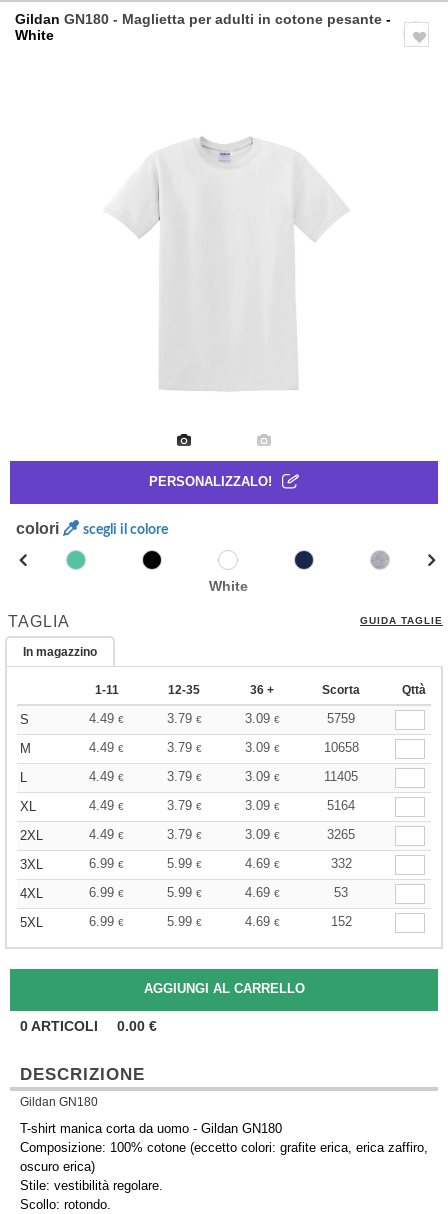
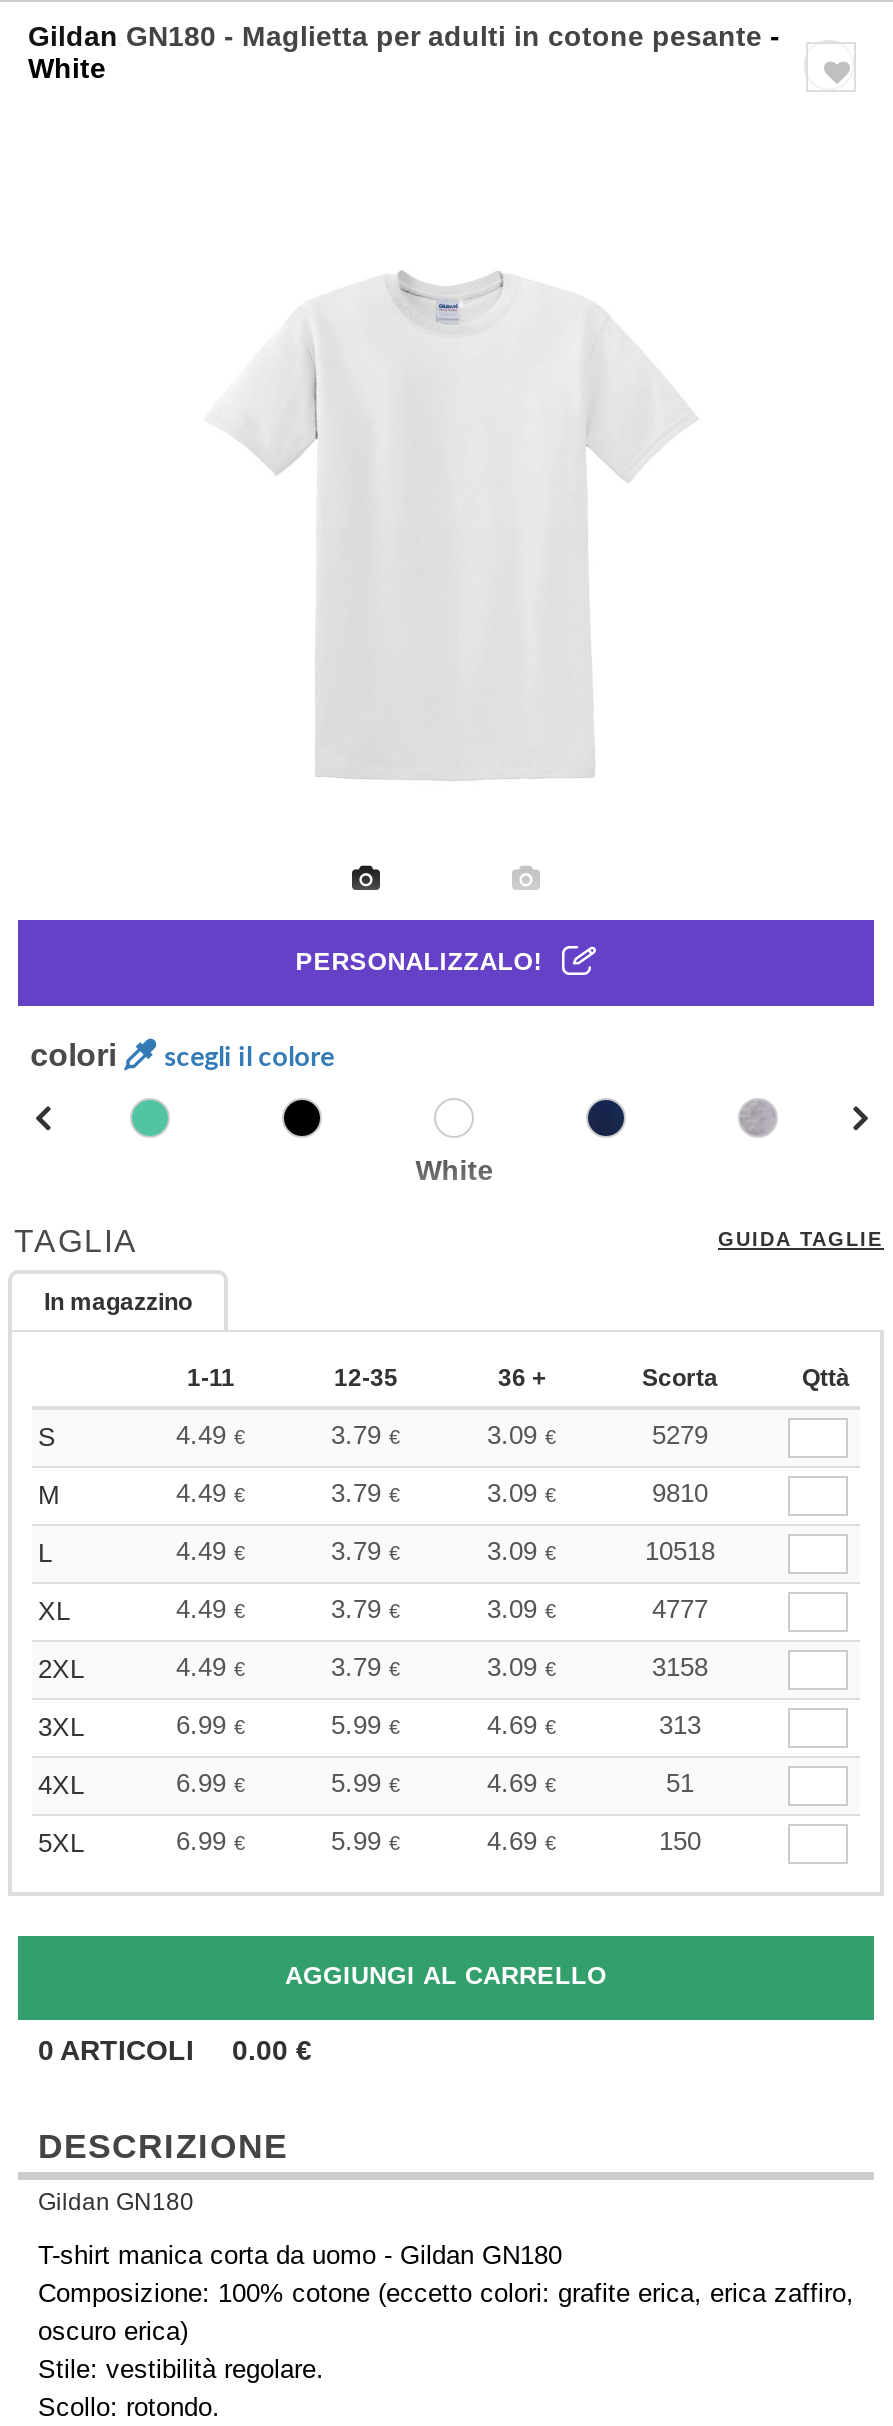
- 5759
+ 5279

- 10658
+ 9810

- 11405
+ 10518

- 5164
+ 4777

- 3265
+ 3158

- 332
+ 313

- 53
+ 51

- 152
+ 150
